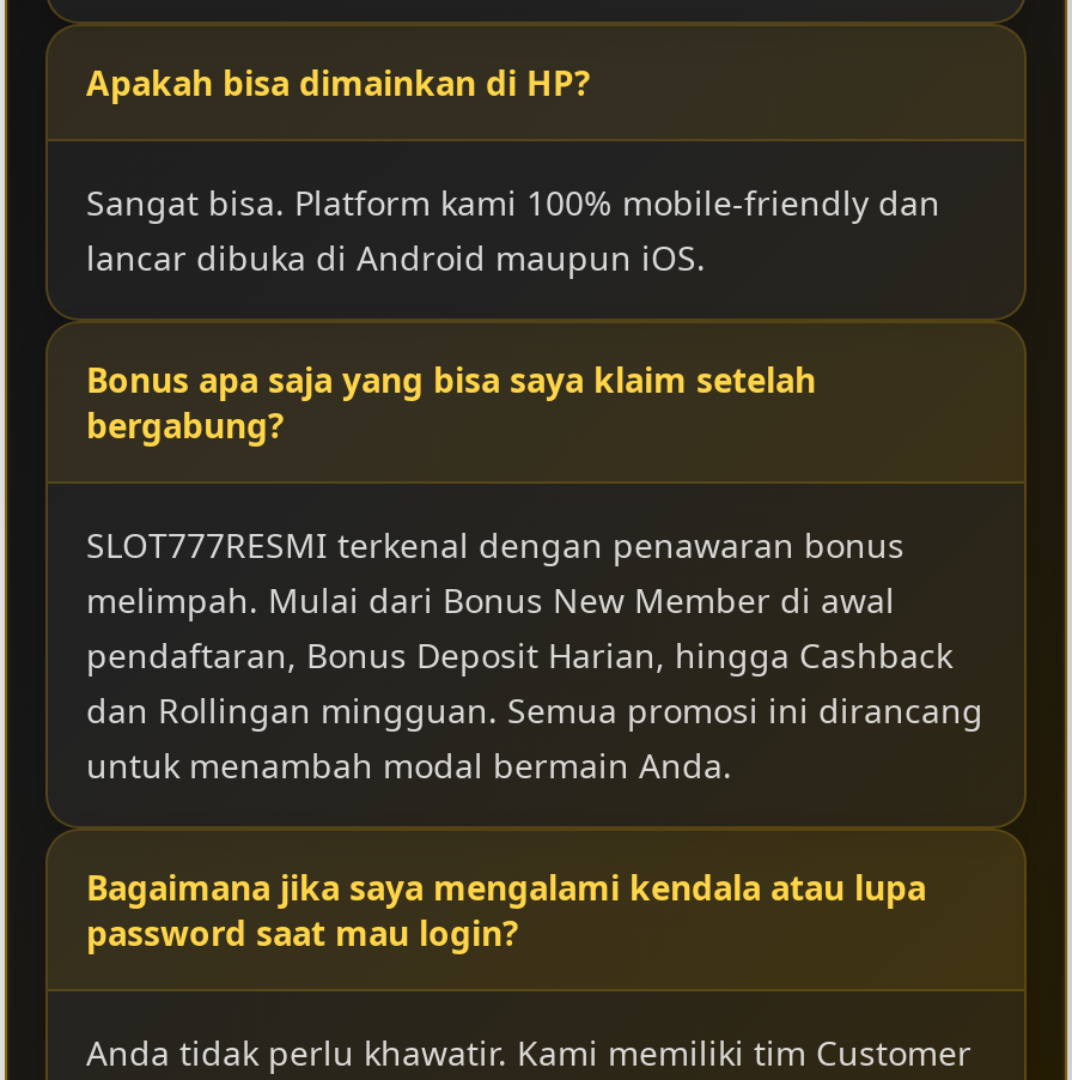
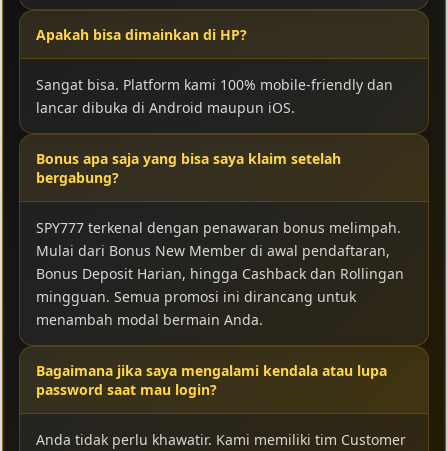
- SLOT777RESMI terkenal dengan penawaran bonus
- melimpah. Mulai dari Bonus New Member di awal
- pendaftaran, Bonus Deposit Harian, hingga Cashback
- dan Rollingan mingguan. Semua promosi ini dirancang
- untuk menambah modal bermain Anda.
+ SPY777 terkenal dengan penawaran bonus melimpah.
+ Mulai dari Bonus New Member di awal pendaftaran,
+ Bonus Deposit Harian, hingga Cashback dan Rollingan
+ mingguan. Semua promosi ini dirancang untuk
+ menambah modal bermain Anda.
